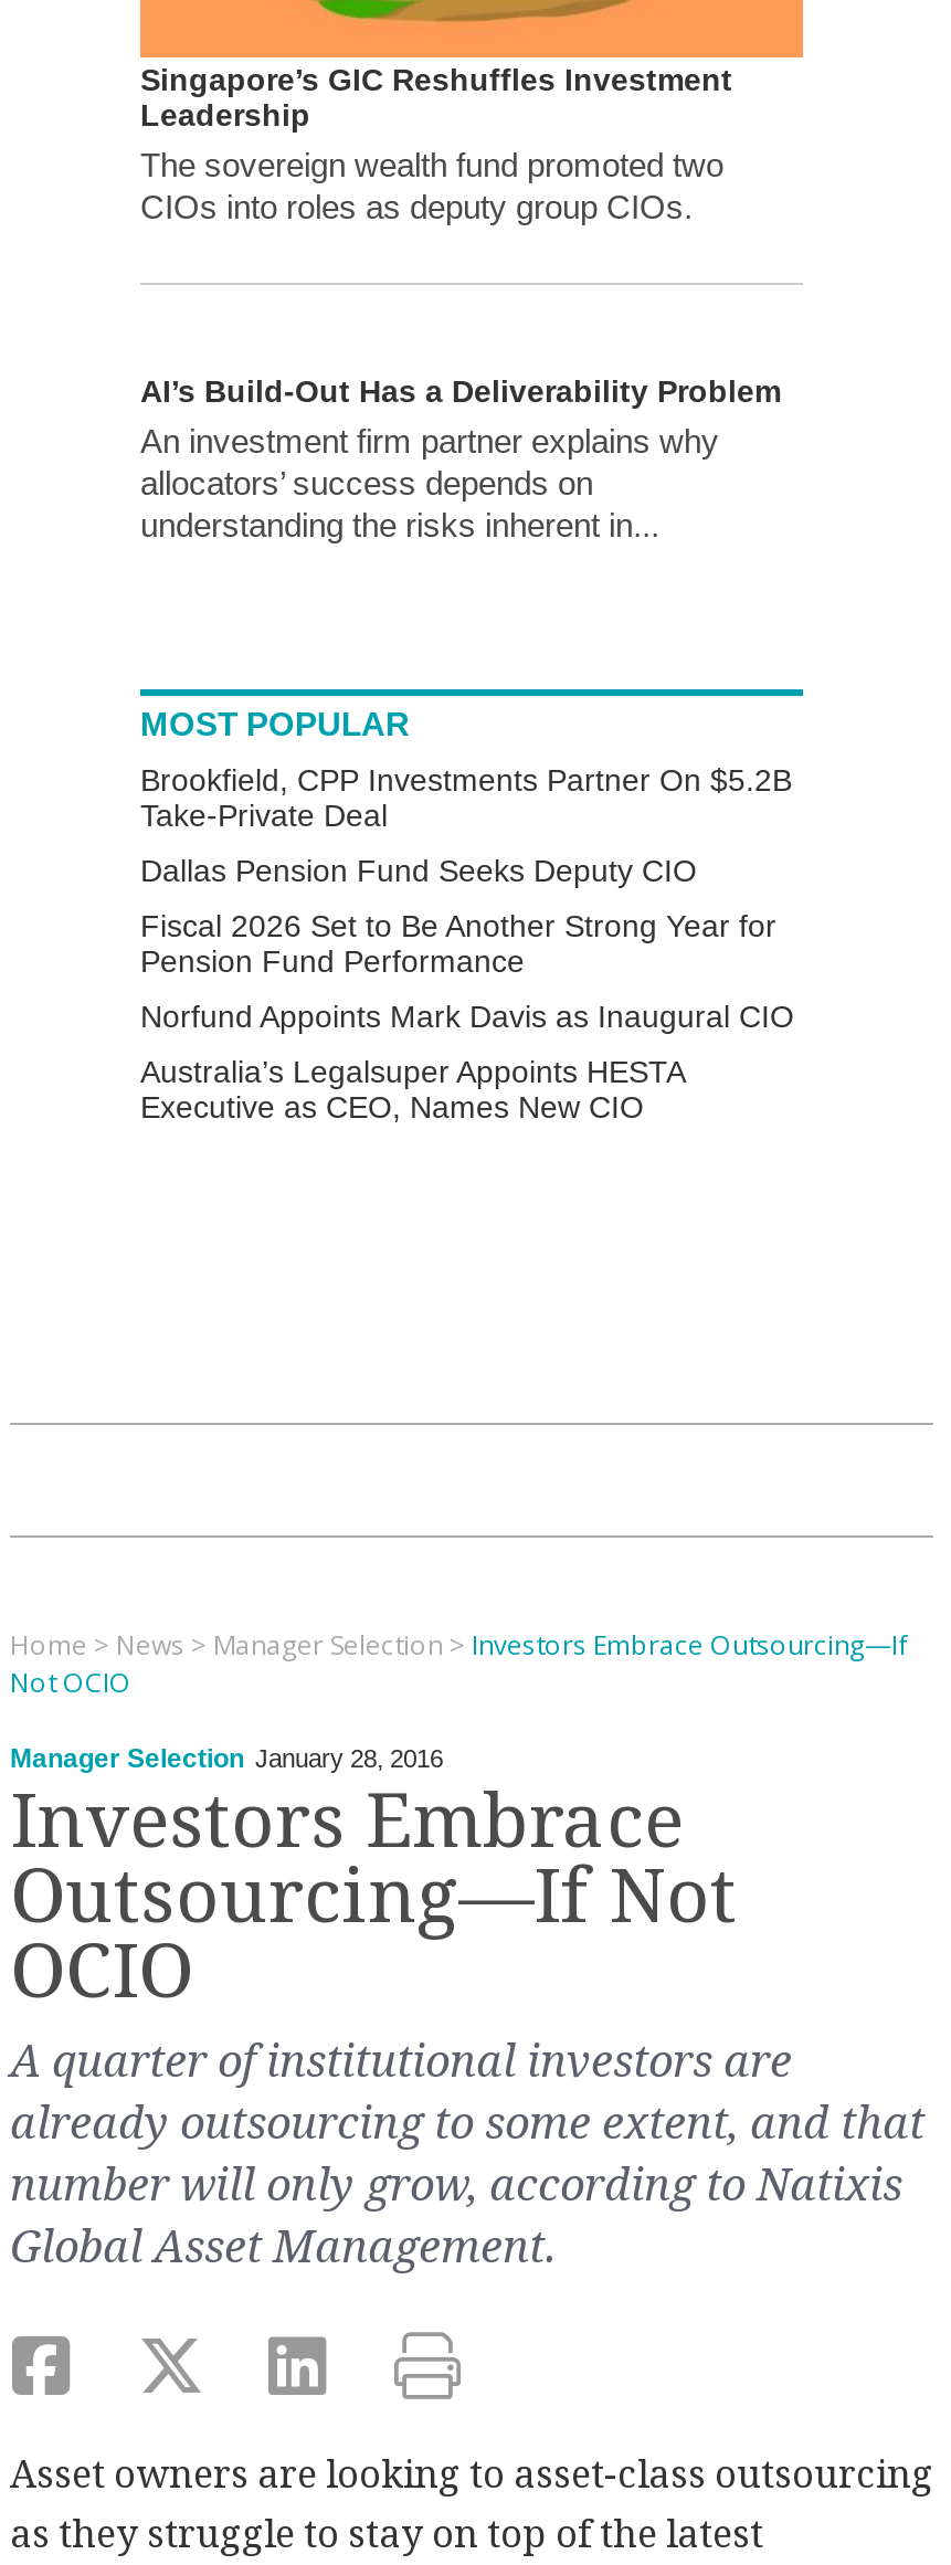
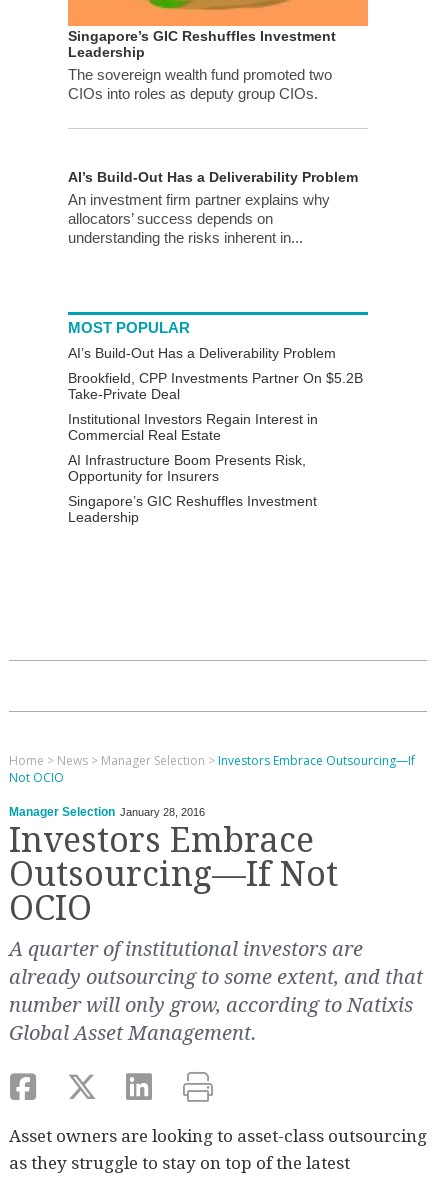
+ AI’s Build-Out Has a Deliverability Problem

- Dallas Pension Fund Seeks Deputy CIO
- Fiscal 2026 Set to Be Another Strong Year for
- Pension Fund Performance
- Norfund Appoints Mark Davis as Inaugural CIO
- Australia’s Legalsuper Appoints HESTA
- Executive as CEO, Names New CIO
+ Institutional Investors Regain Interest in
+ Commercial Real Estate
+ AI Infrastructure Boom Presents Risk,
+ Opportunity for Insurers
+ Singapore’s GIC Reshuffles Investment
+ Leadership
